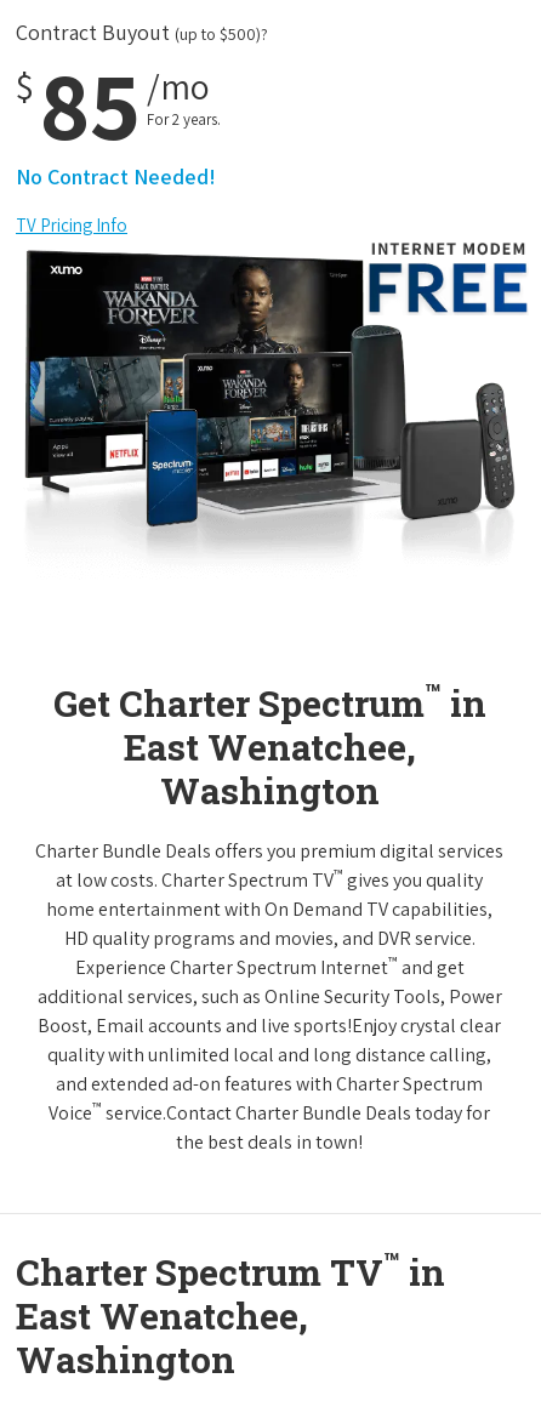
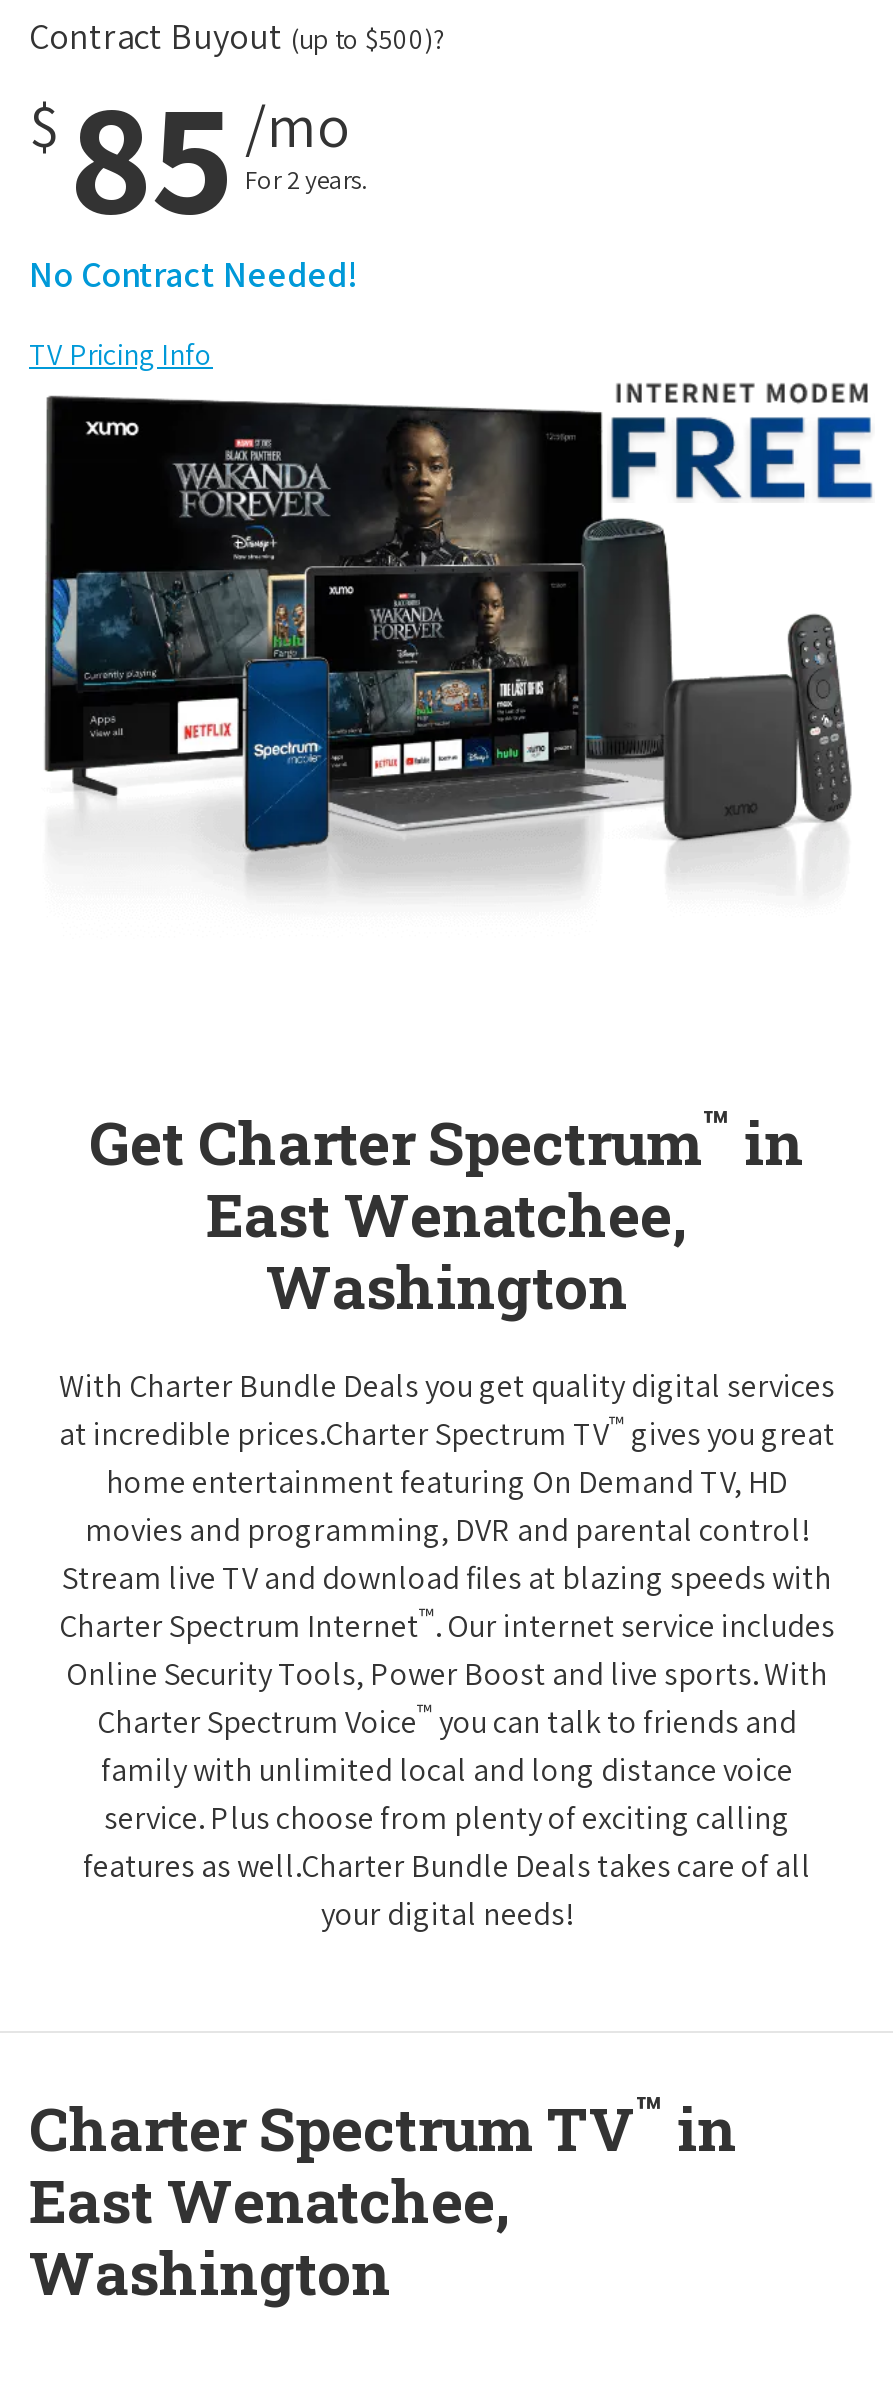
- Charter Bundle Deals offers you premium digital services
- at low costs. Charter Spectrum TV™ gives you quality
- home entertainment with On Demand TV capabilities,
- HD quality programs and movies, and DVR service.
- Experience Charter Spectrum Internet™ and get
- additional services, such as Online Security Tools, Power
- Boost, Email accounts and live sports!Enjoy crystal clear
- quality with unlimited local and long distance calling,
- and extended ad-on features with Charter Spectrum
- Voice™ service.Contact Charter Bundle Deals today for
- the best deals in town!
+ With Charter Bundle Deals you get quality digital services
+ at incredible prices.Charter Spectrum TV™ gives you great
+ home entertainment featuring On Demand TV, HD
+ movies and programming, DVR and parental control!
+ Stream live TV and download files at blazing speeds with
+ Charter Spectrum Internet™. Our internet service includes
+ Online Security Tools, Power Boost and live sports. With
+ Charter Spectrum Voice™ you can talk to friends and
+ family with unlimited local and long distance voice
+ service. Plus choose from plenty of exciting calling
+ features as well.Charter Bundle Deals takes care of all
+ your digital needs!
